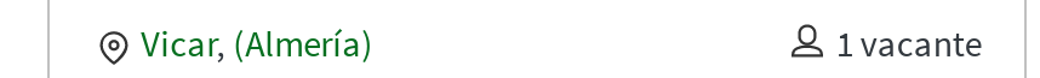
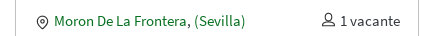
- Vicar, (Almería)
+ Moron De La Frontera, (Sevilla)
